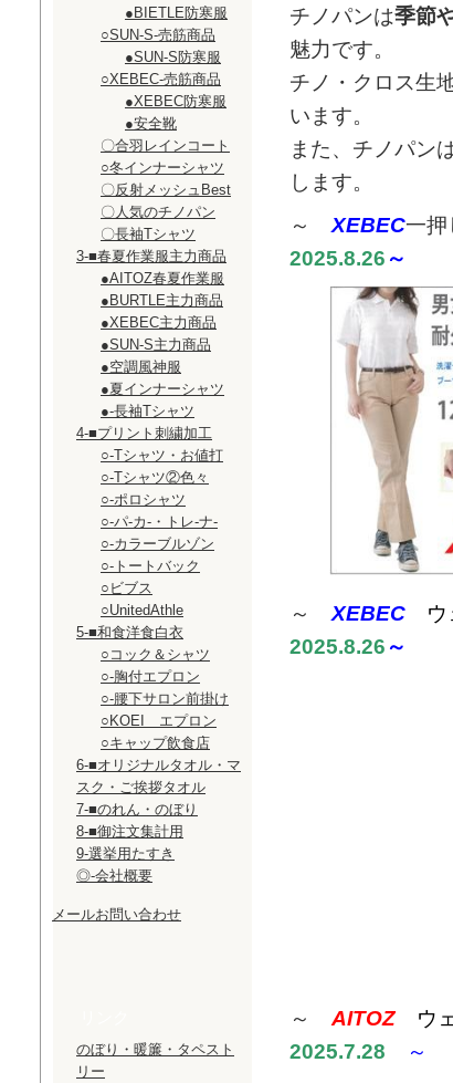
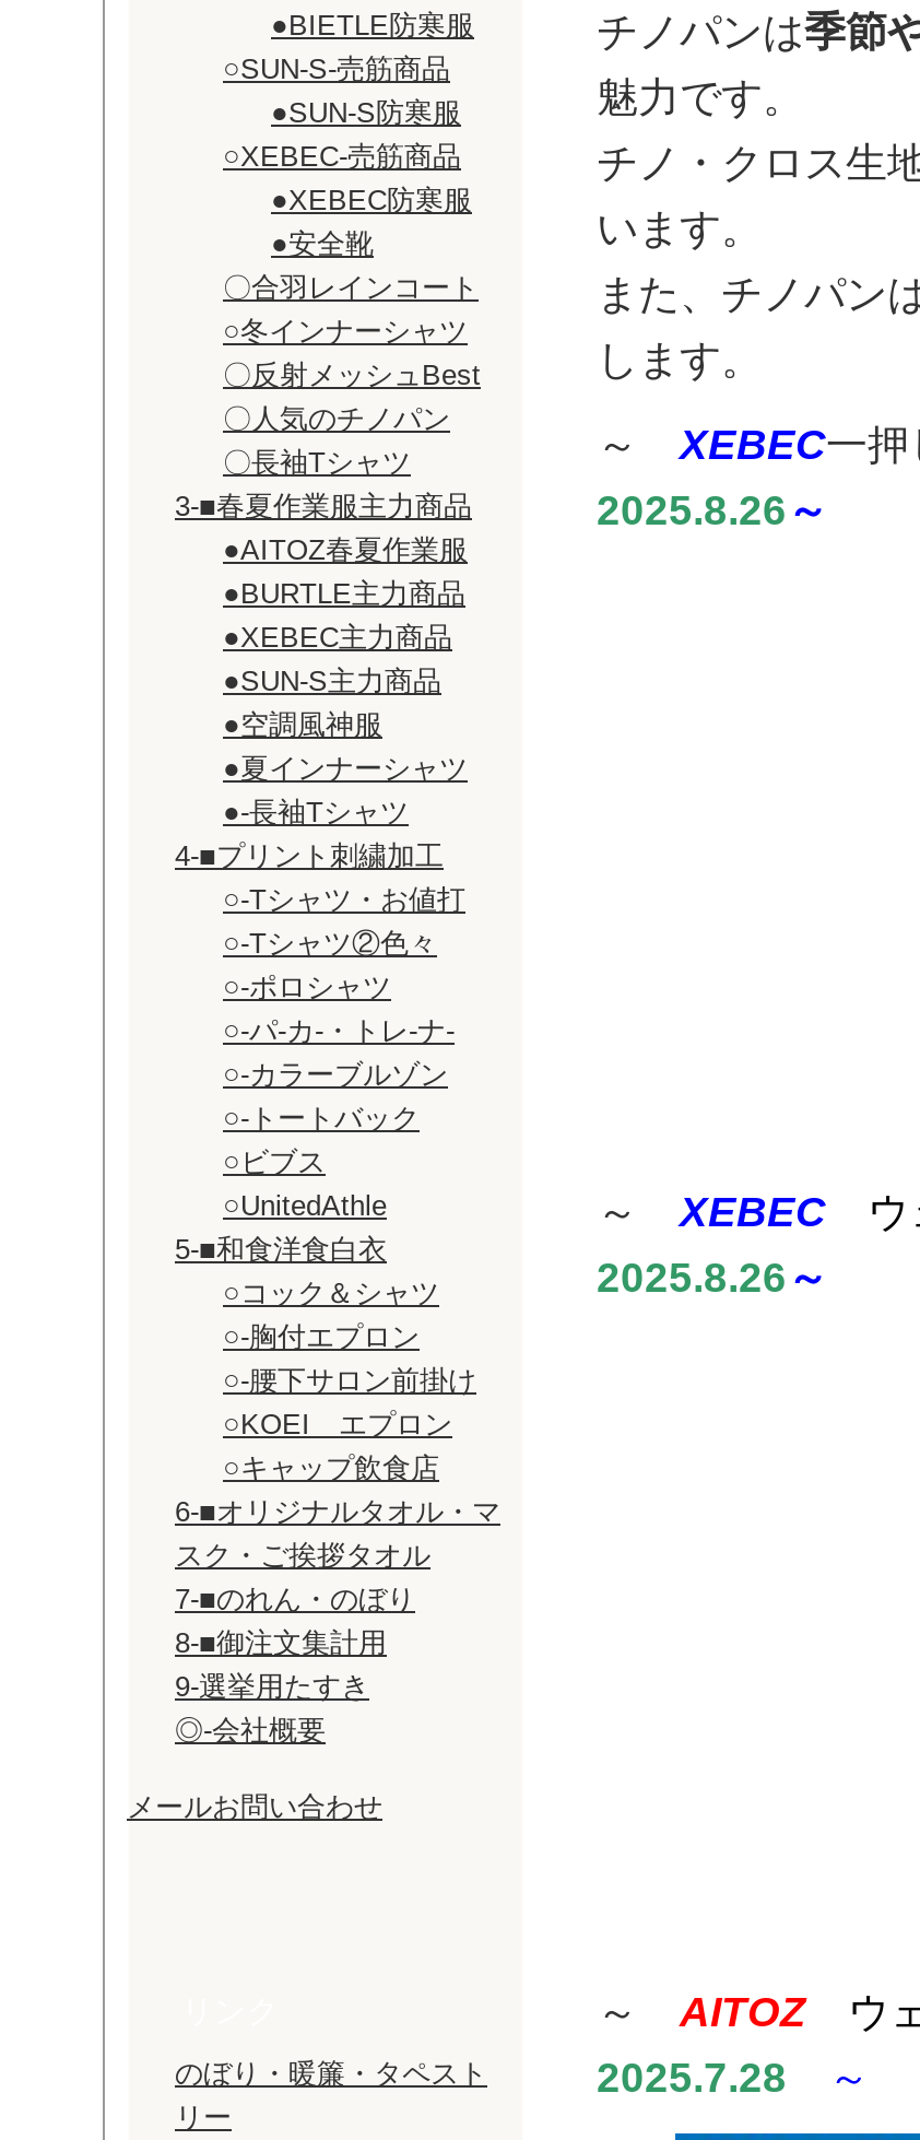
- [image]
